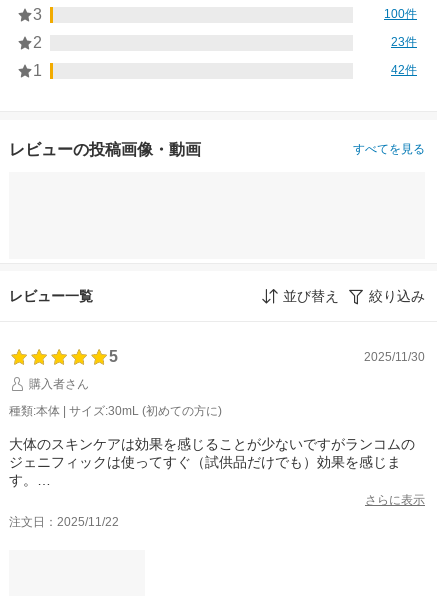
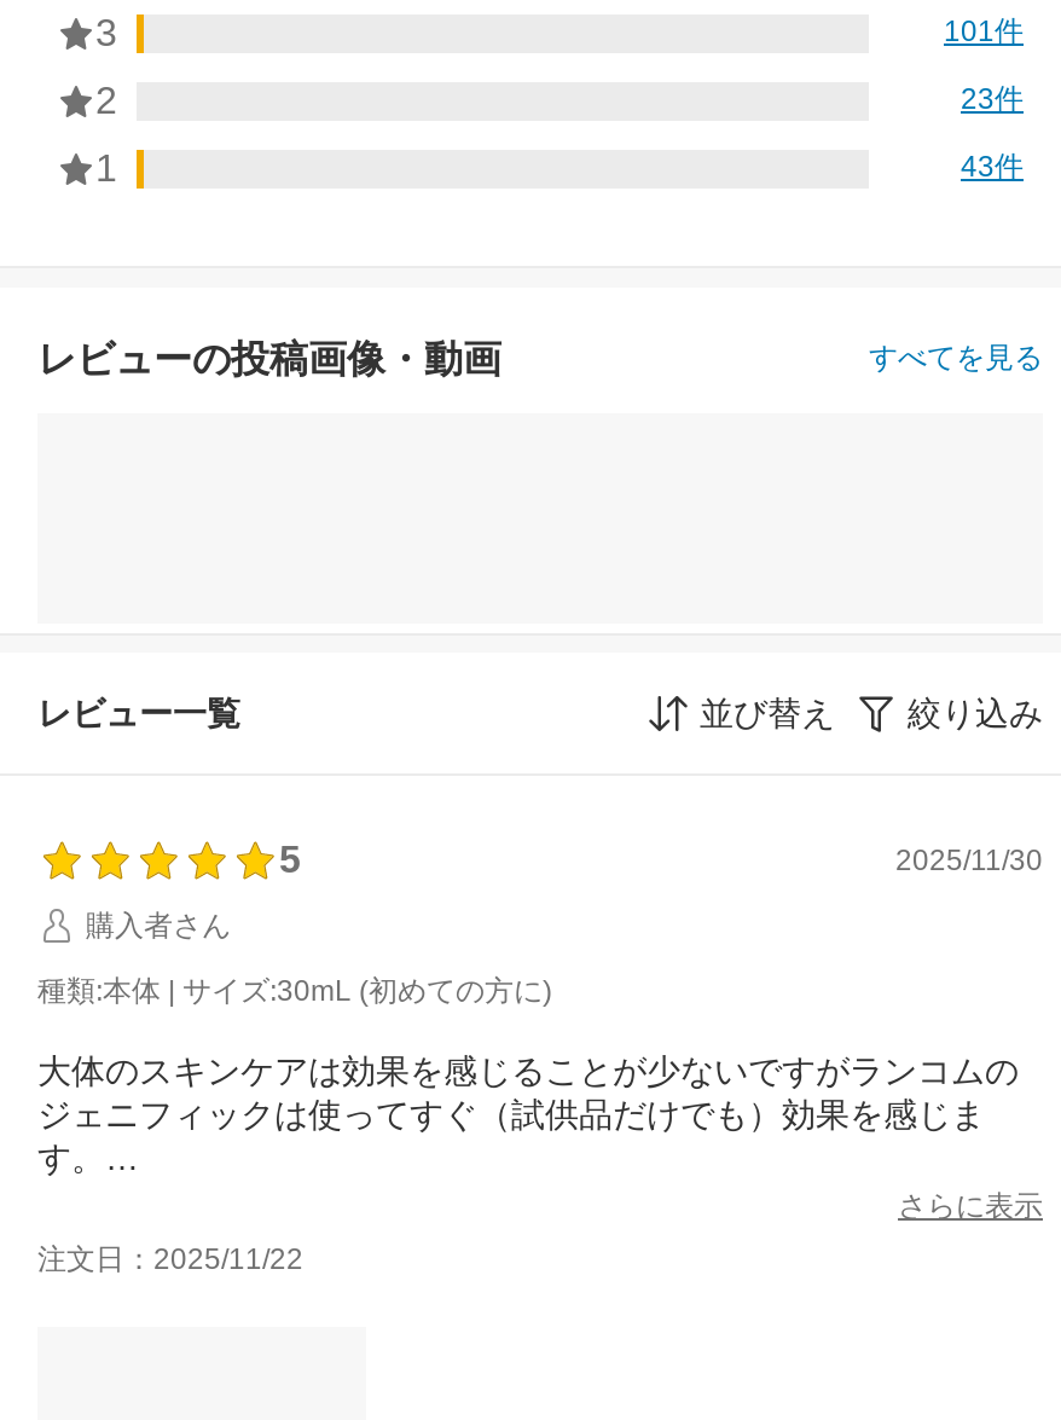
- 100件
+ 101件

- 42件
+ 43件
